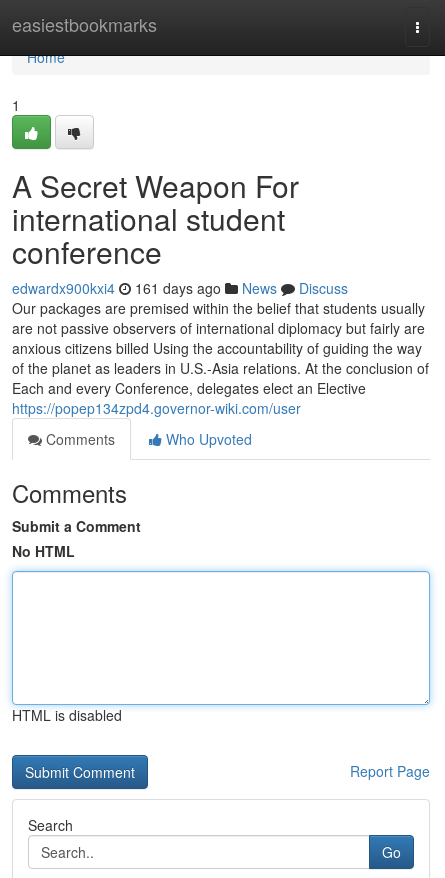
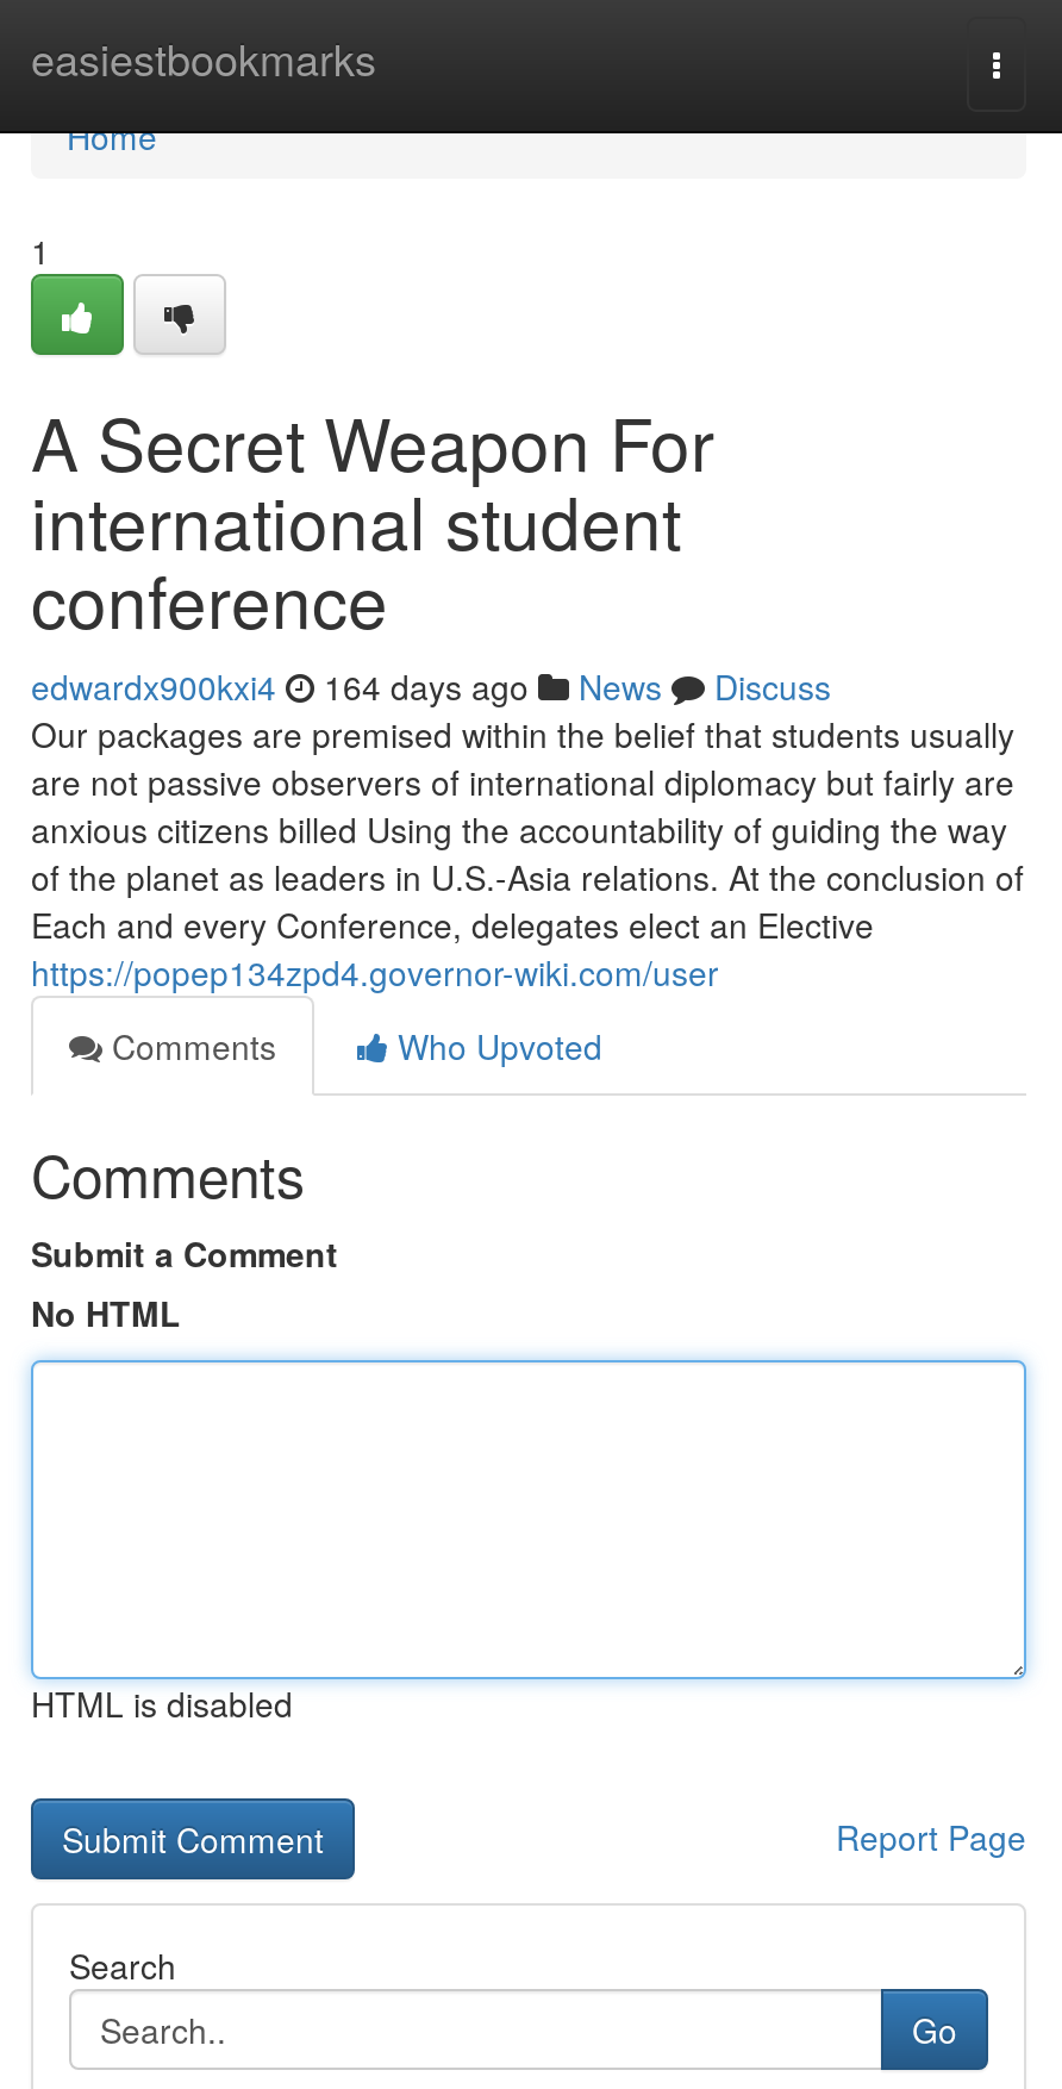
- edwardx900kxi4 161 days ago News Discuss
+ edwardx900kxi4 164 days ago News Discuss
